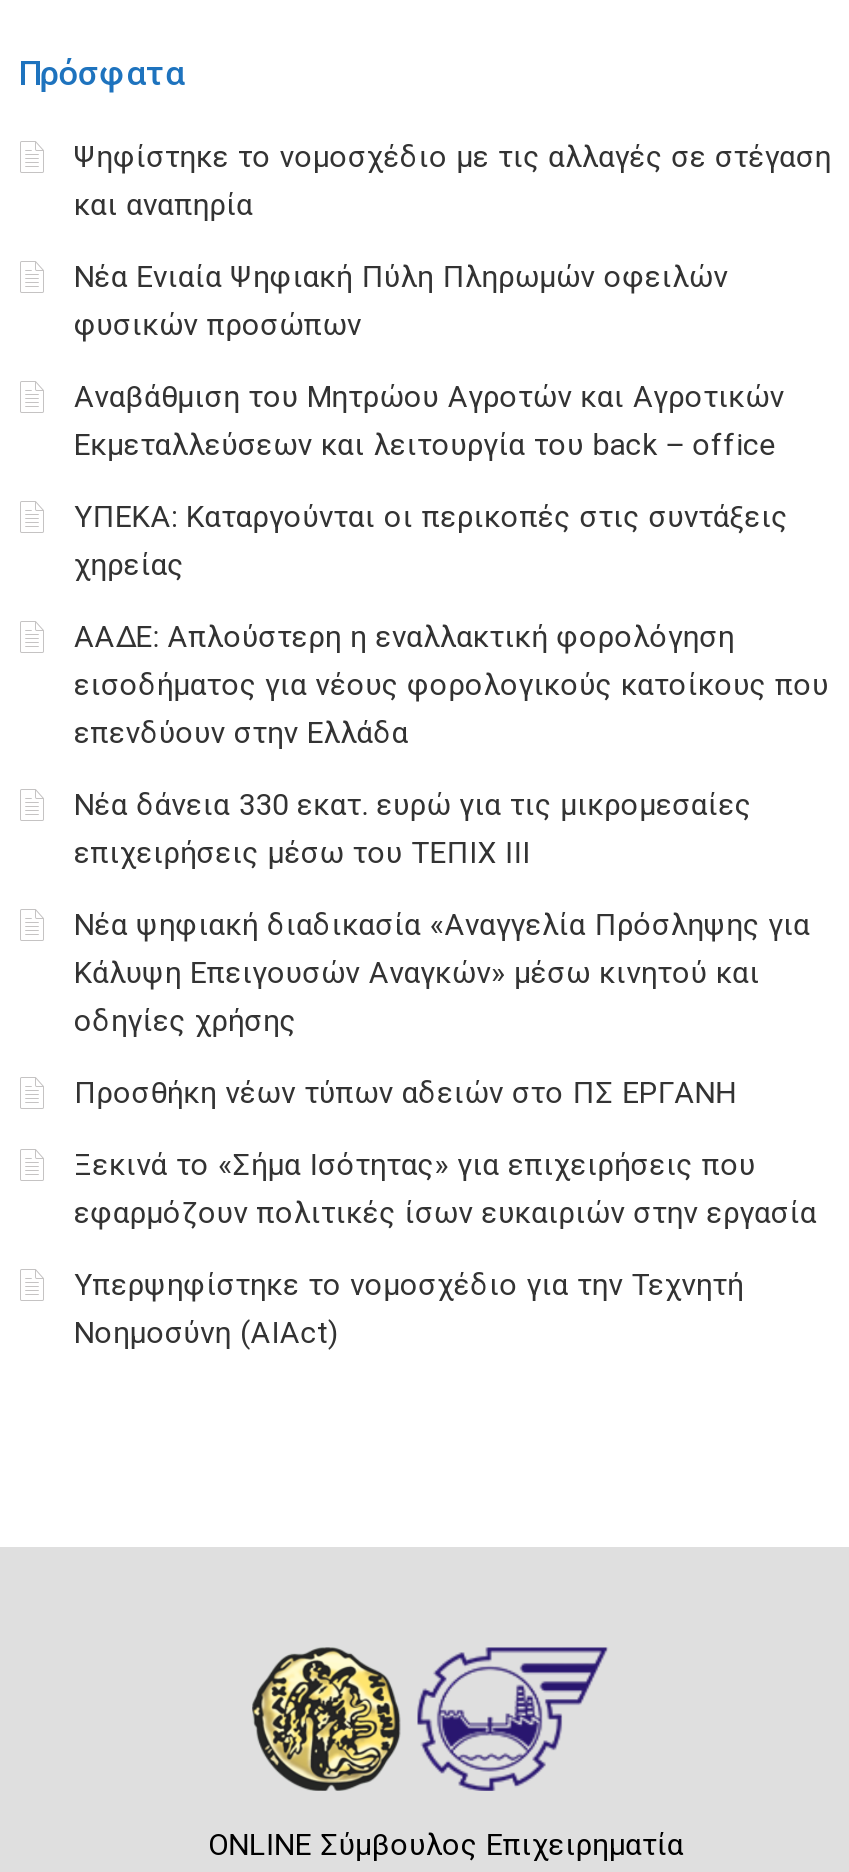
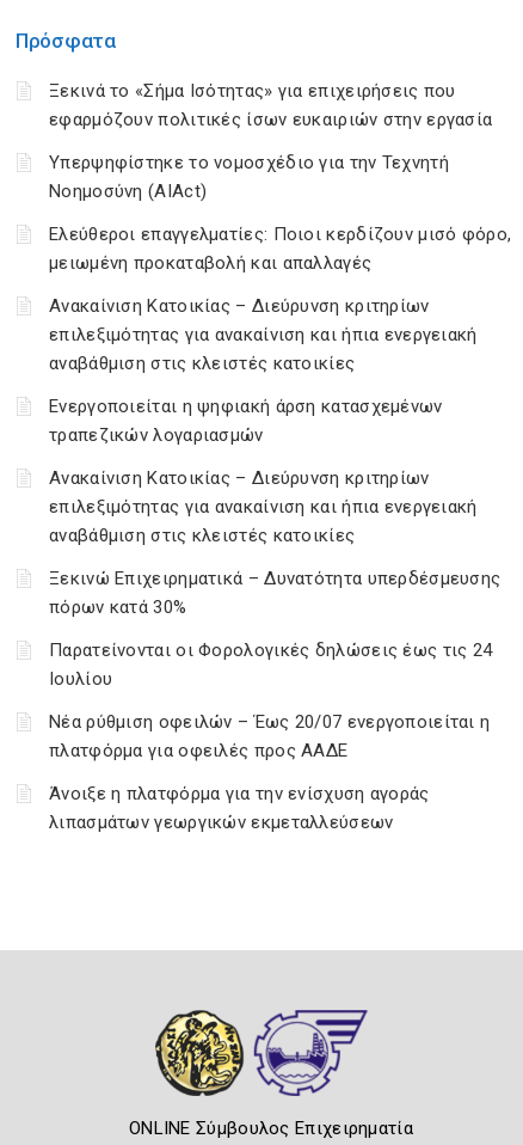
- Ψηφίστηκε το νομοσχέδιο με τις αλλαγές σε στέγαση
- και αναπηρία
- Νέα Ενιαία Ψηφιακή Πύλη Πληρωμών οφειλών
- φυσικών προσώπων
- Αναβάθμιση του Μητρώου Αγροτών και Αγροτικών
- Εκμεταλλεύσεων και λειτουργία του back – office
- ΥΠΕΚΑ: Καταργούνται οι περικοπές στις συντάξεις
- χηρείας
- ΑΑΔΕ: Απλούστερη η εναλλακτική φορολόγηση
- εισοδήματος για νέους φορολογικούς κατοίκους που
- επενδύουν στην Ελλάδα
- Νέα δάνεια 330 εκατ. ευρώ για τις μικρομεσαίες
- επιχειρήσεις μέσω του ΤΕΠΙΧ ΙΙΙ
- Νέα ψηφιακή διαδικασία «Αναγγελία Πρόσληψης για
- Κάλυψη Επειγουσών Αναγκών» μέσω κινητού και
- οδηγίες χρήσης
- Προσθήκη νέων τύπων αδειών στο ΠΣ ΕΡΓΑΝΗ

moved up: Ξεκινά το «Σήμα Ισότητας» για επιχειρήσεις που | εφαρμόζουν πολιτικές ίσων ευκαιριών στην εργασία | Υπερψηφίστηκε το νομοσχέδιο για την Τεχνητή | Νοημοσύνη (AIAct)

+ Ελεύθεροι επαγγελματίες: Ποιοι κερδίζουν μισό φόρο,
+ μειωμένη προκαταβολή και απαλλαγές
+ Ανακαίνιση Κατοικίας – Διεύρυνση κριτηρίων
+ επιλεξιμότητας για ανακαίνιση και ήπια ενεργειακή
+ αναβάθμιση στις κλειστές κατοικίες
+ Ενεργοποιείται η ψηφιακή άρση κατασχεμένων
+ τραπεζικών λογαριασμών
+ Ανακαίνιση Κατοικίας – Διεύρυνση κριτηρίων
+ επιλεξιμότητας για ανακαίνιση και ήπια ενεργειακή
+ αναβάθμιση στις κλειστές κατοικίες
+ Ξεκινώ Επιχειρηματικά – Δυνατότητα υπερδέσμευσης
+ πόρων κατά 30%
+ Παρατείνονται οι Φορολογικές δηλώσεις έως τις 24
+ Ιουλίου
+ Νέα ρύθμιση οφειλών – Έως 20/07 ενεργοποιείται η
+ πλατφόρμα για οφειλές προς ΑΑΔΕ
+ Άνοιξε η πλατφόρμα για την ενίσχυση αγοράς
+ λιπασμάτων γεωργικών εκμεταλλεύσεων
